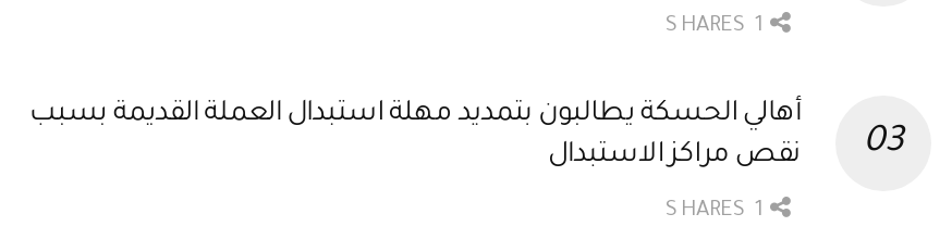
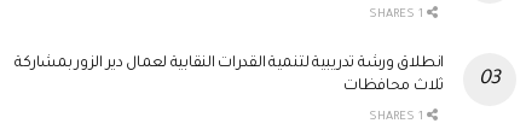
- أهالي الحسكة يطالبون بتمديد مهلة استبدال العملة القديمة بسبب
- نقص مراكز الاستبدال
+ انطلاق ورشة تدريبية لتنمية القدرات النقابية لعمال دير الزور بمشاركة
+ ثلاث محافظات
